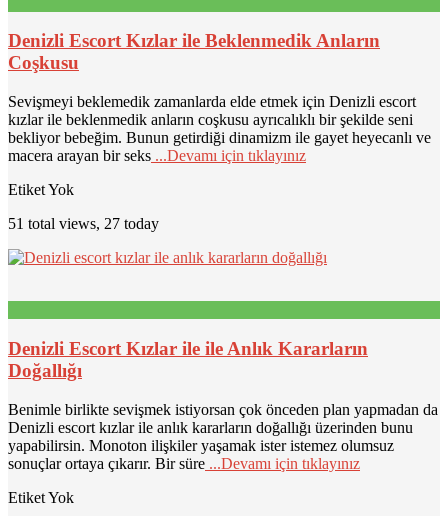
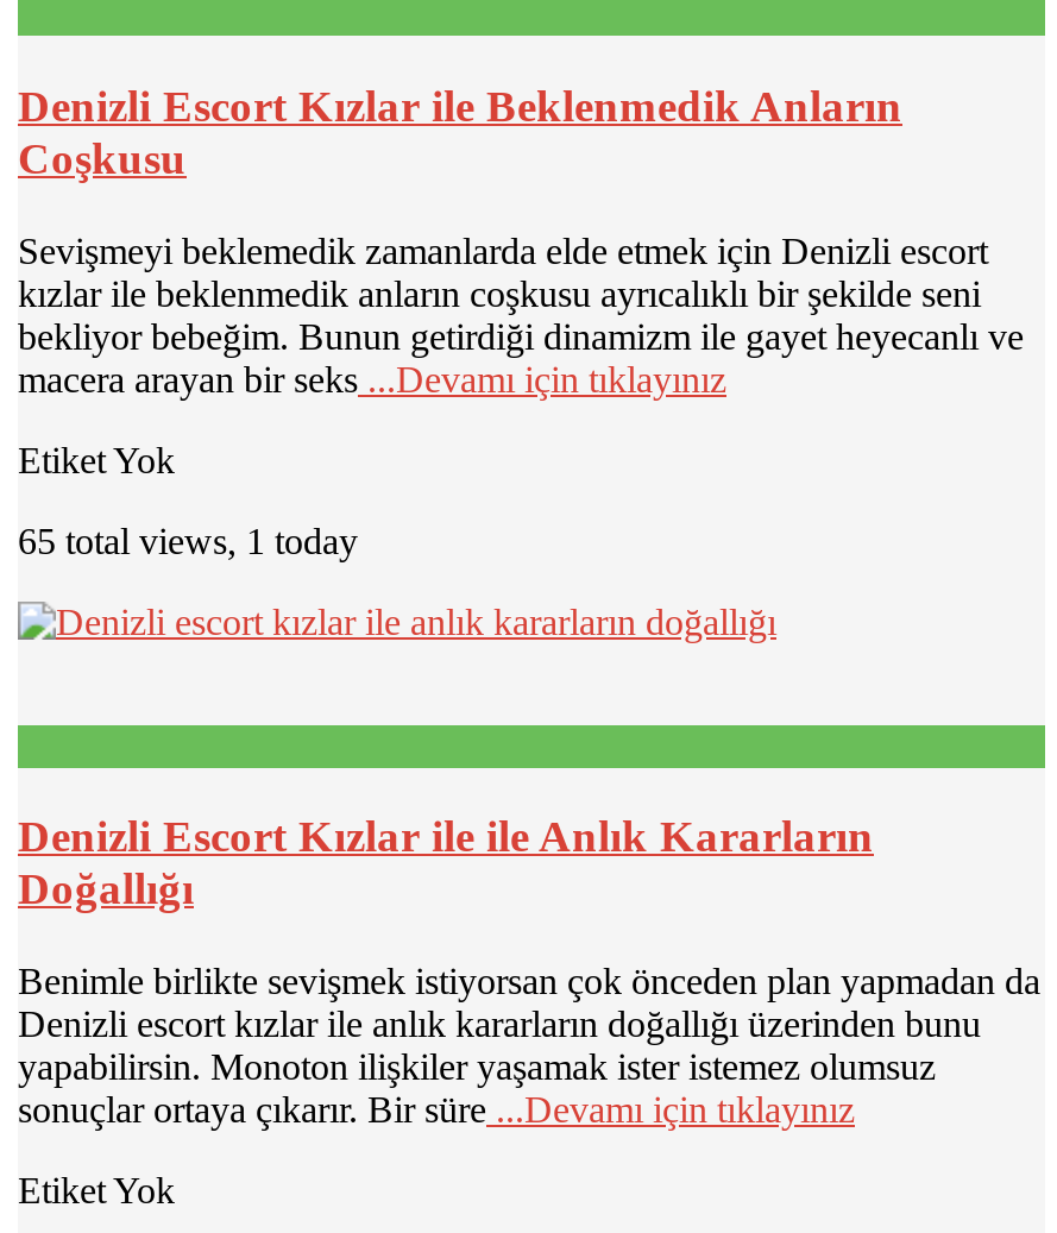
- 51 total views, 27 today
+ 65 total views, 1 today
